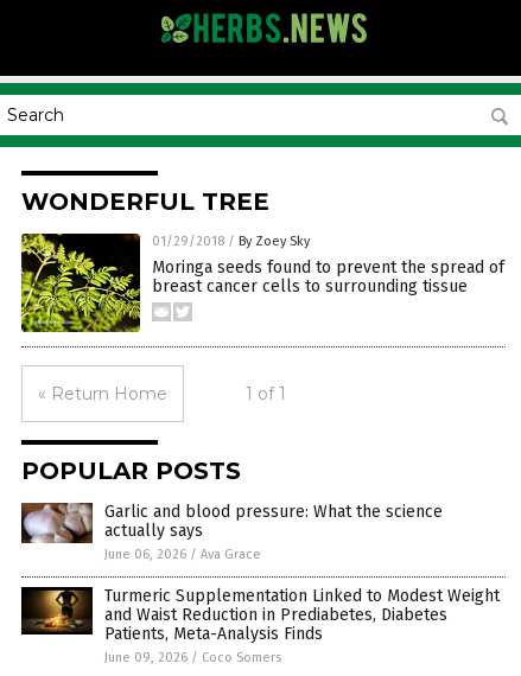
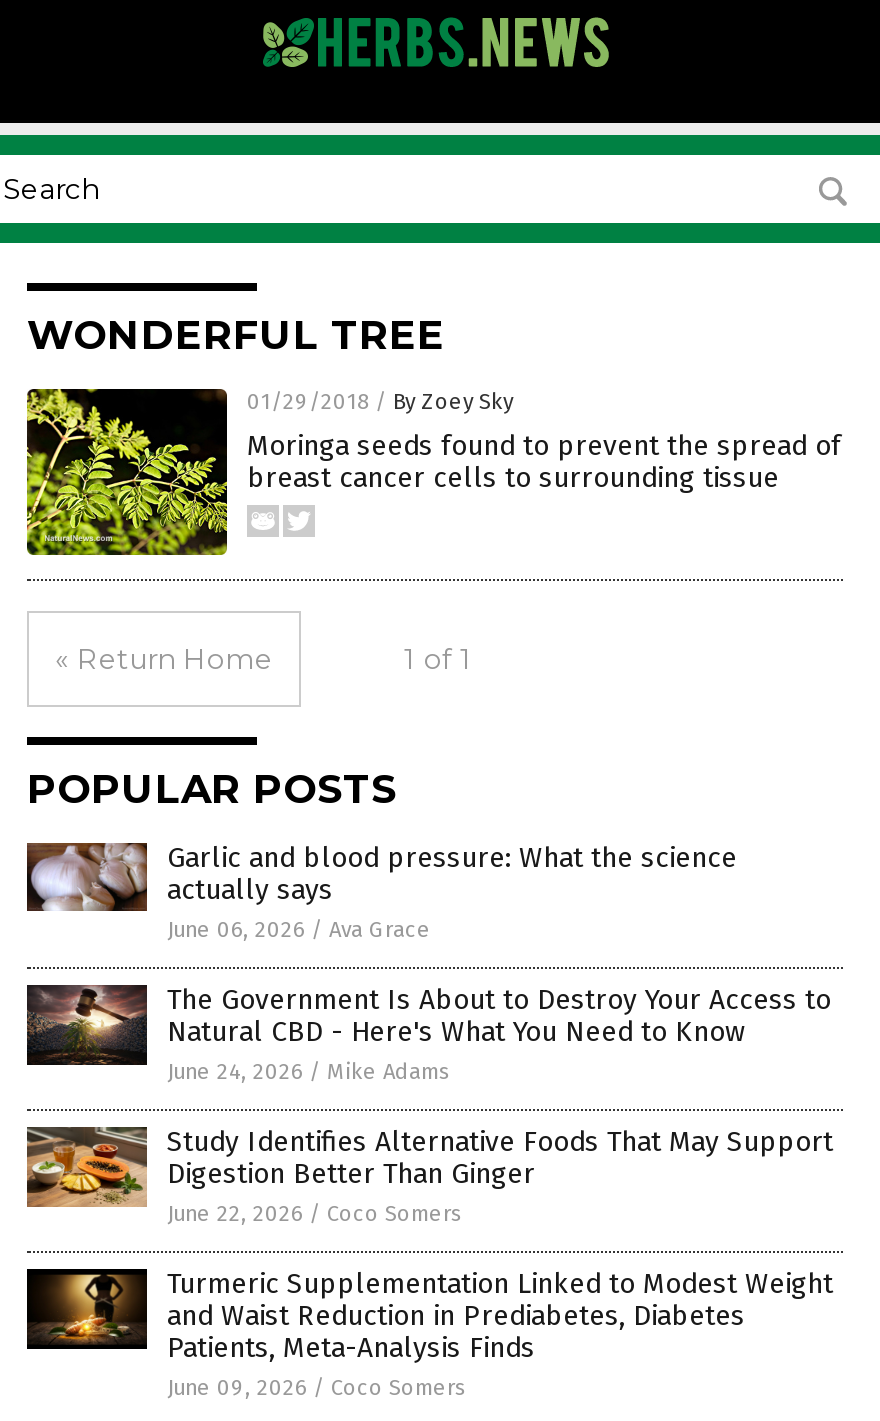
+ [image]

+ [image]
+ The Government Is About to Destroy Your Access to
+ Natural CBD - Here's What You Need to Know
+ June 24, 2026 / Mike Adams
+ Study Identifies Alternative Foods That May Support
+ Digestion Better Than Ginger
+ June 22, 2026 / Coco Somers
